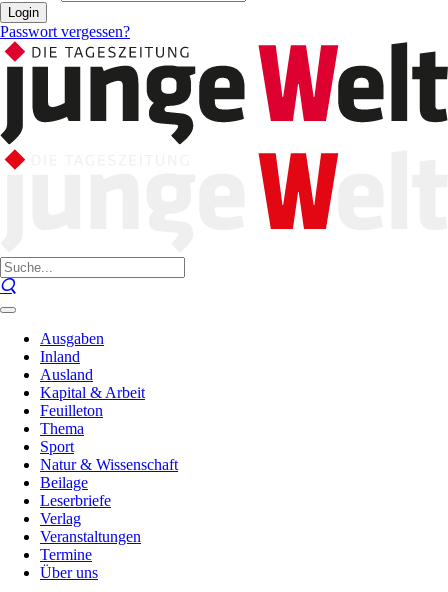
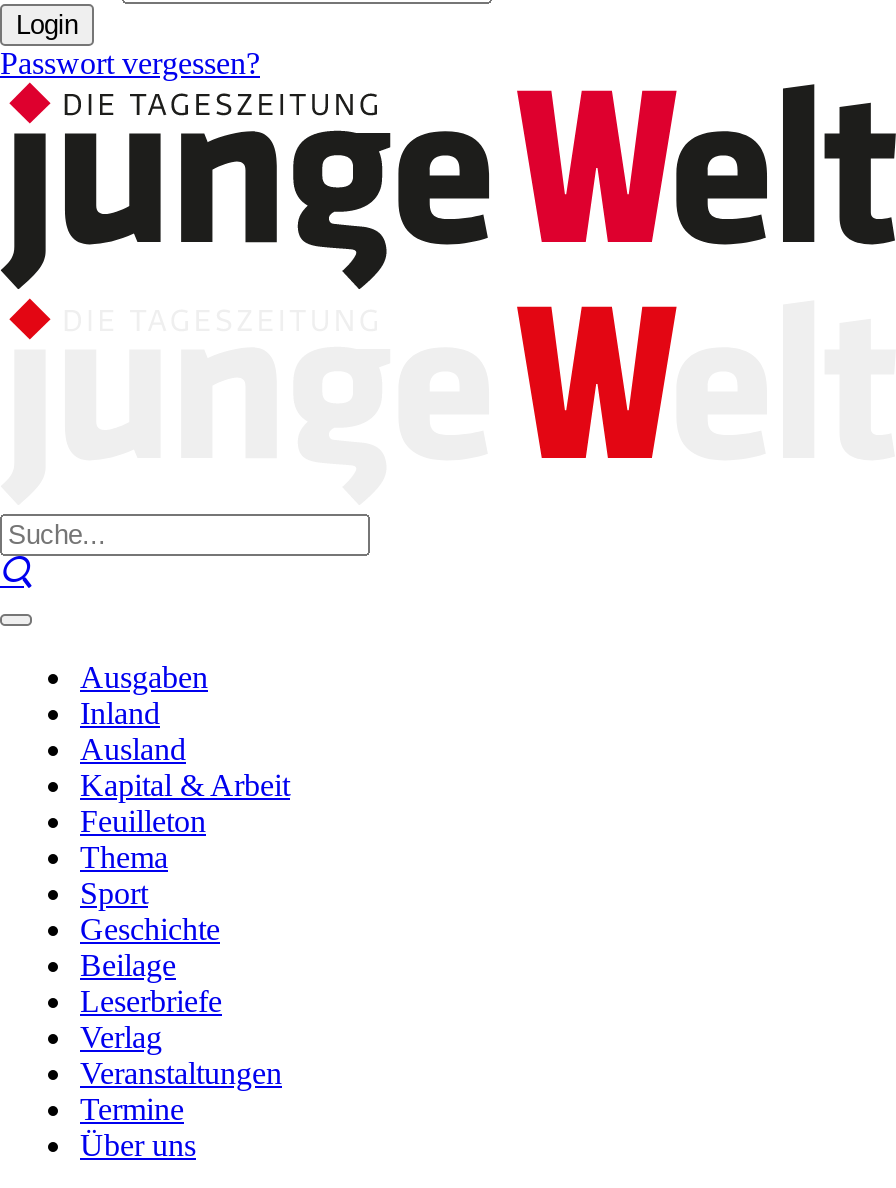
- Natur & Wissenschaft
+ Geschichte
